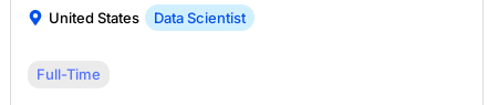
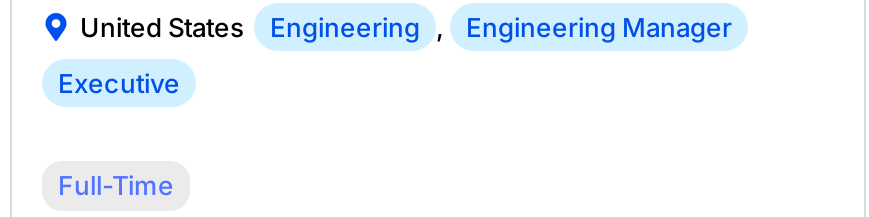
- Data Scientist
+ Engineering , Engineering Manager
+ Executive
